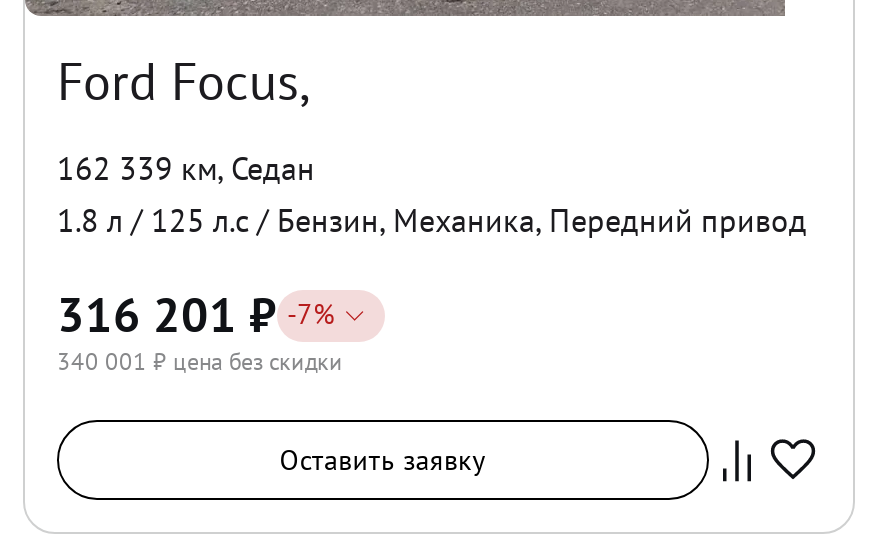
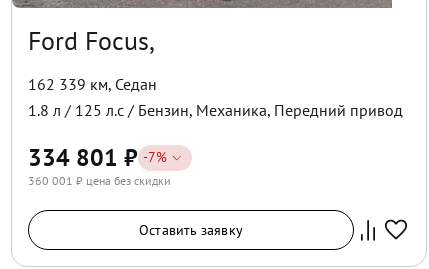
- 316 201 ₽ - 7%
+ 334 801 ₽ - 7%

- 340 001 ₽ цена без скидки
+ 360 001 ₽ цена без скидки
